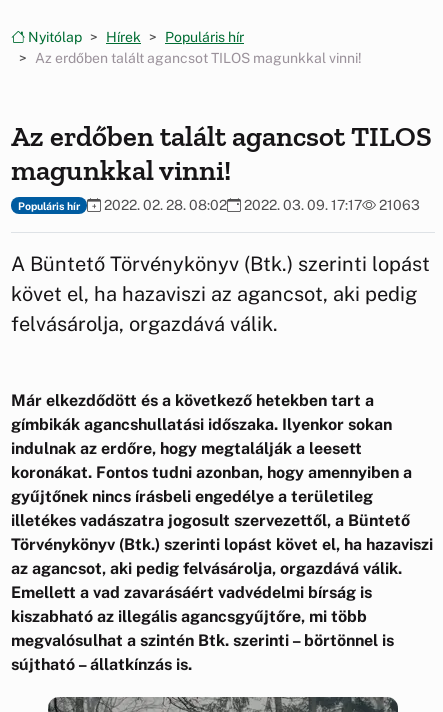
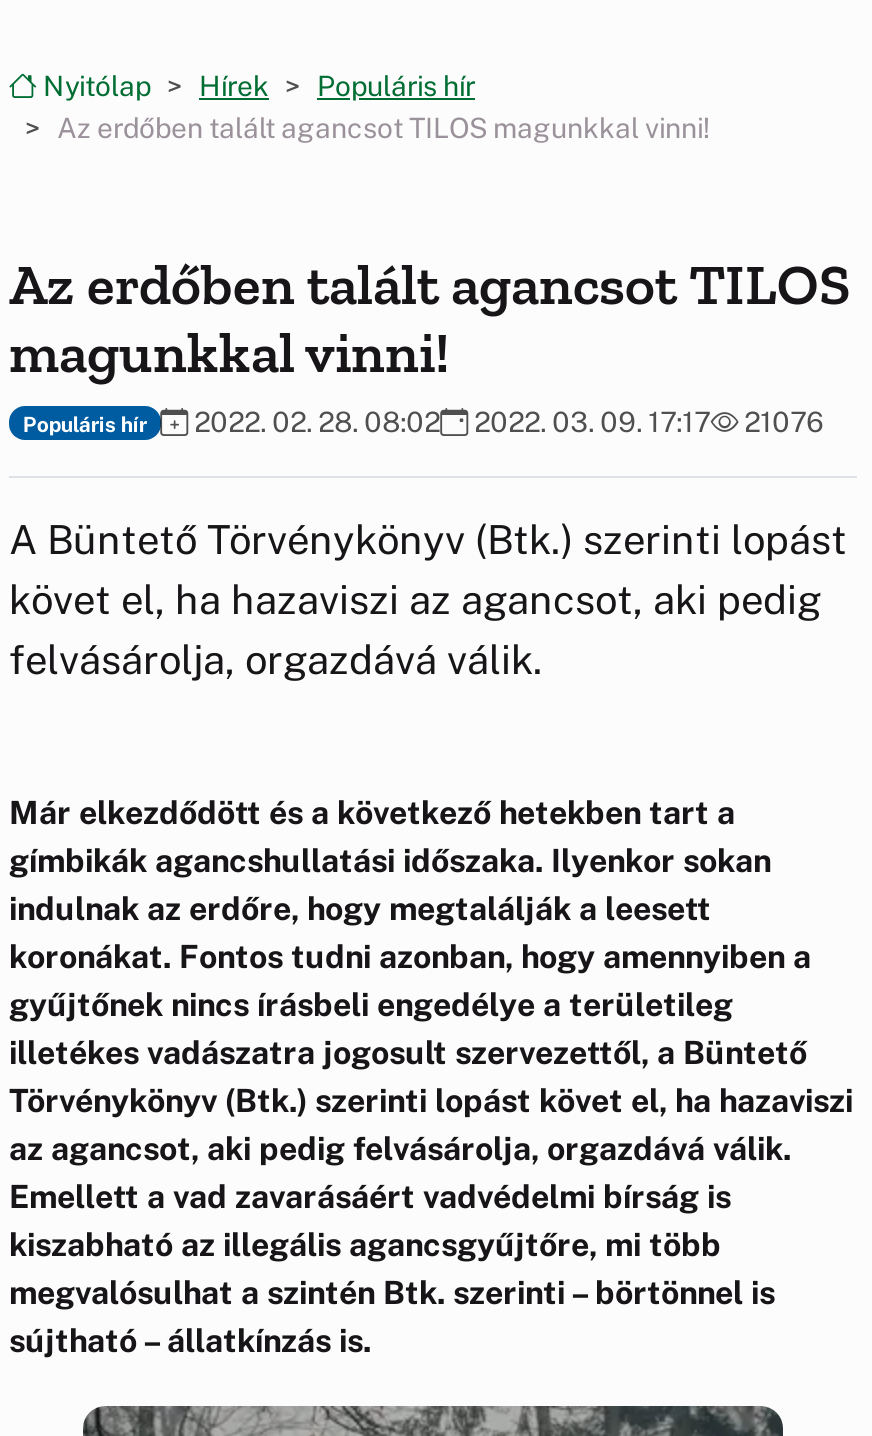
- Populáris hír 2022. 02. 28. 08:02 2022. 03. 09. 17:17 21063
+ Populáris hír 2022. 02. 28. 08:02 2022. 03. 09. 17:17 21076
